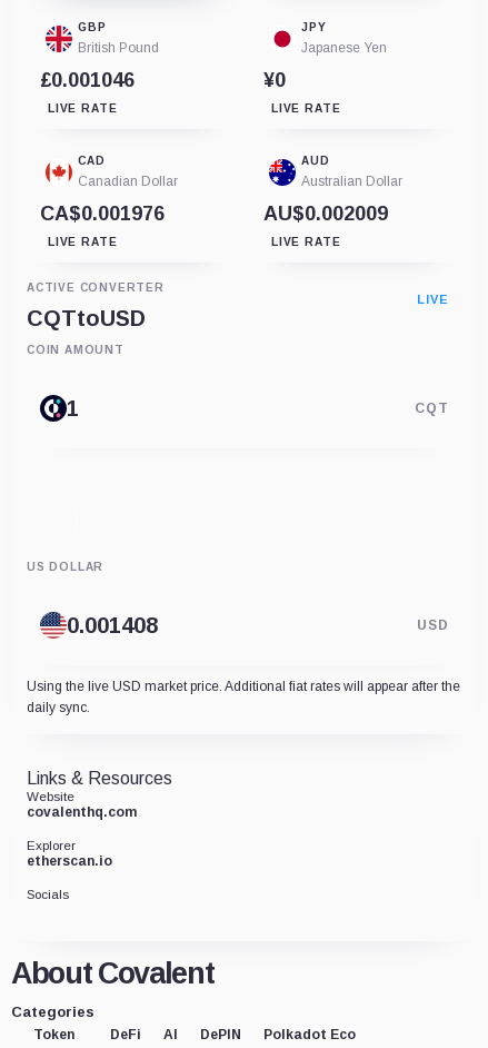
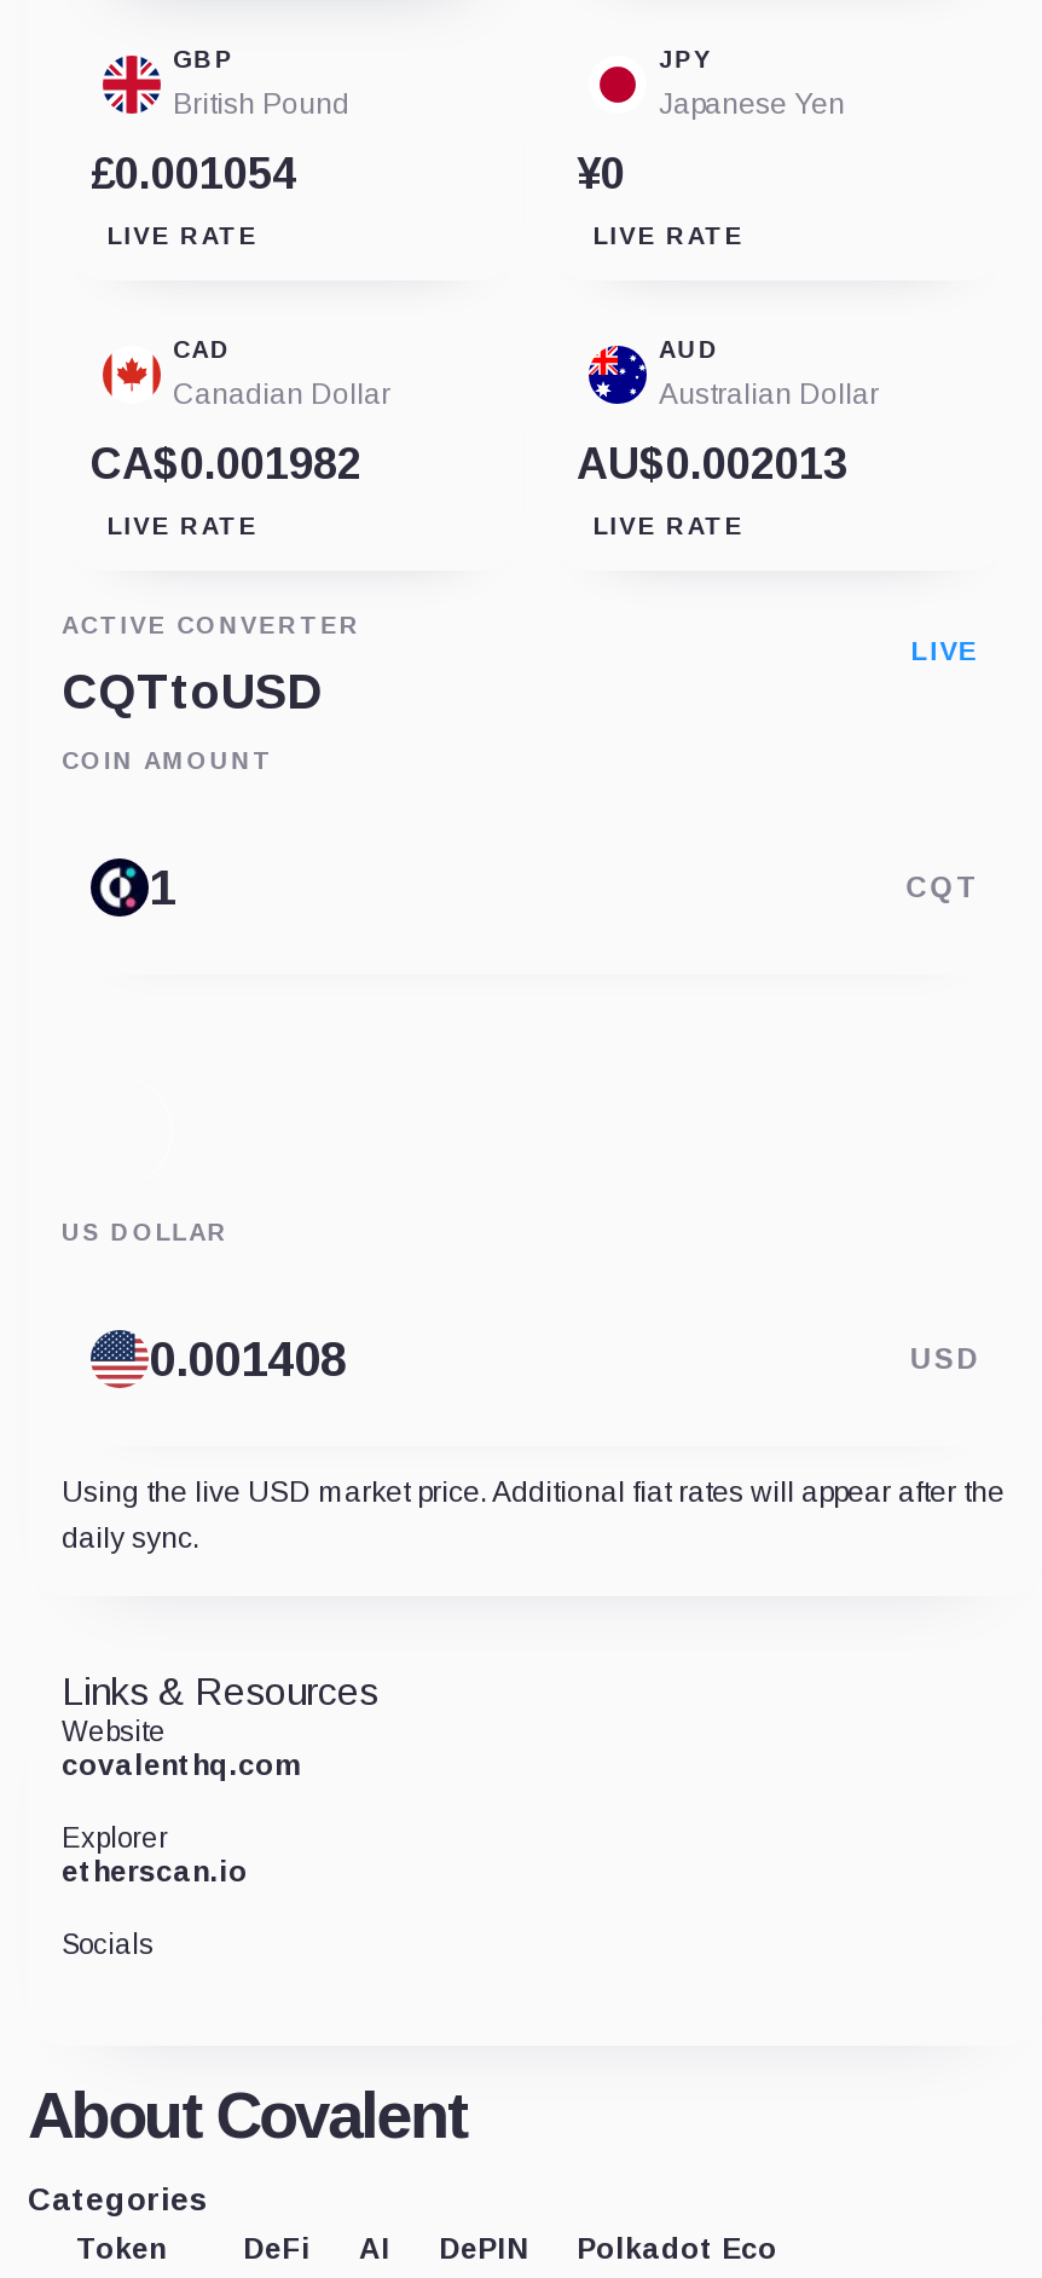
- £0.001046
+ £0.001054

- CA$0.001976
+ CA$0.001982

- AU$0.002009
+ AU$0.002013
